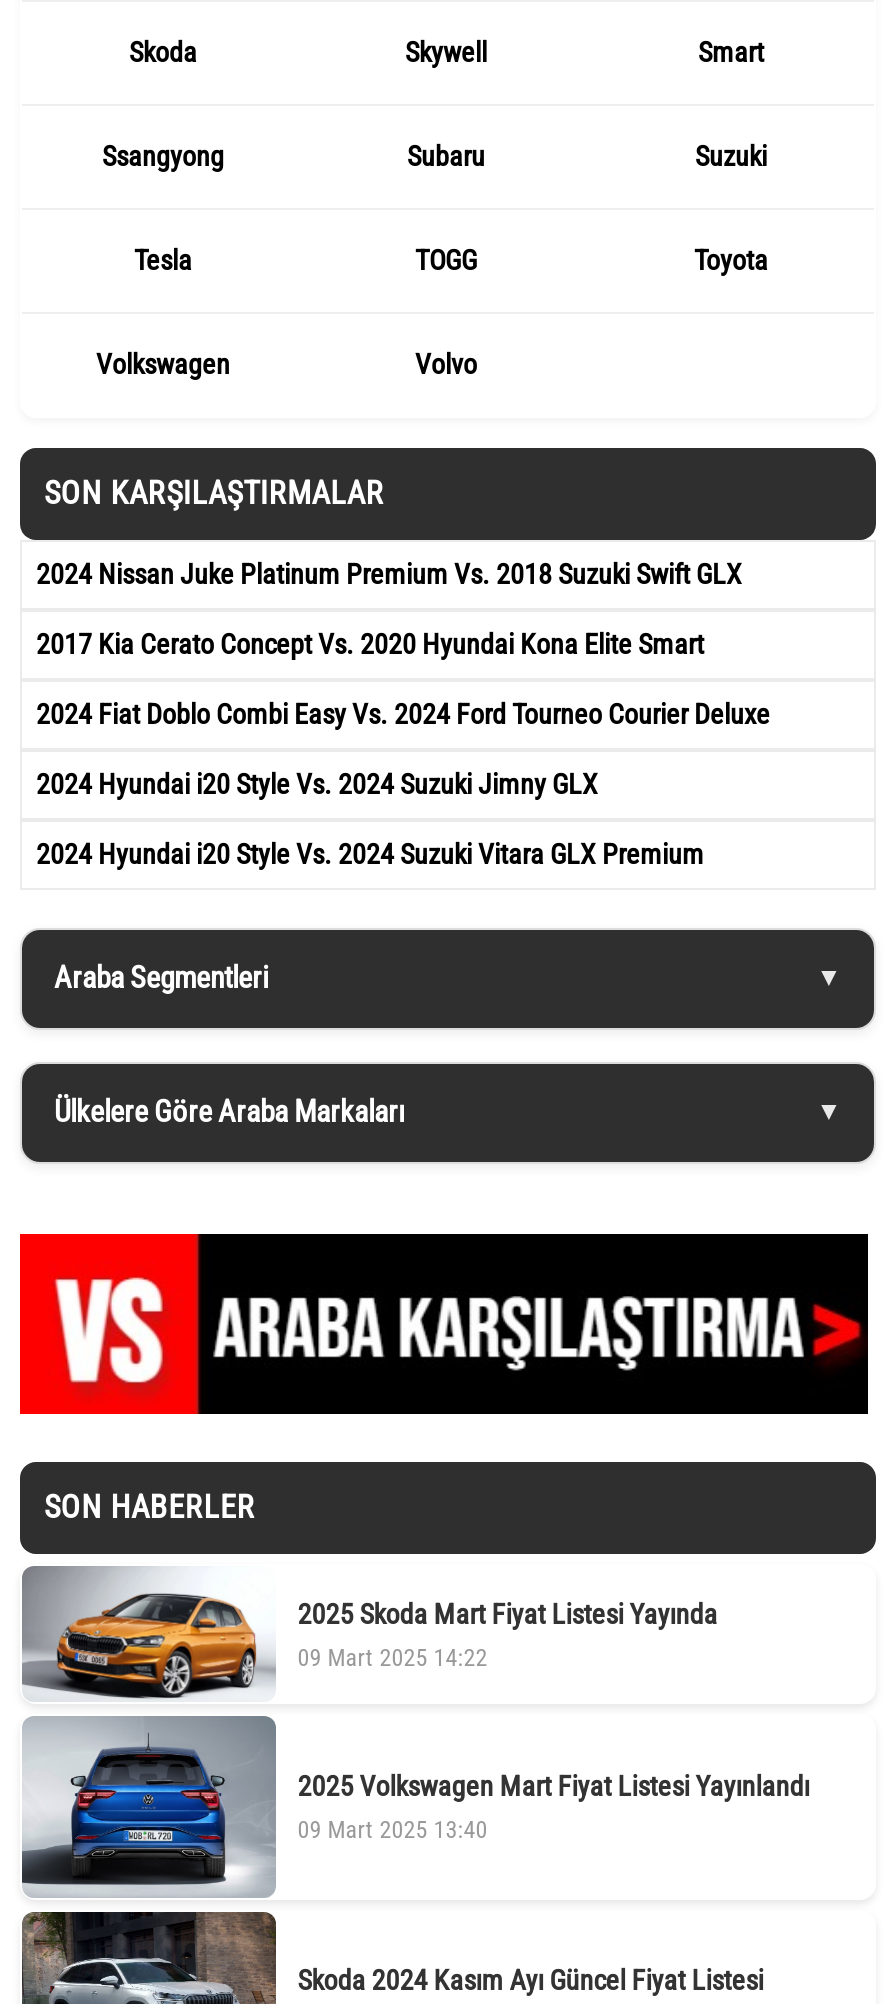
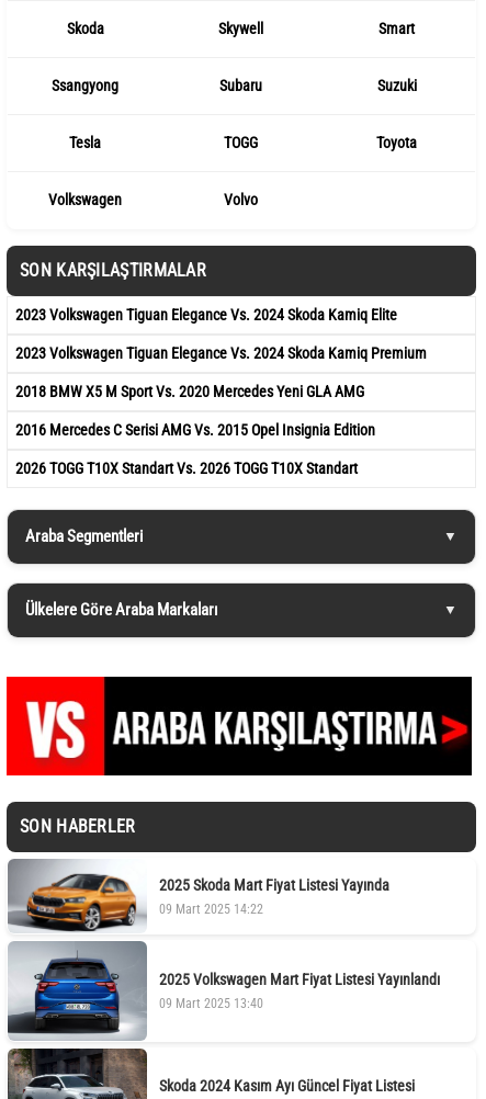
- 2024 Nissan Juke Platinum Premium Vs. 2018 Suzuki Swift GLX
+ 2023 Volkswagen Tiguan Elegance Vs. 2024 Skoda Kamiq Elite

- 2017 Kia Cerato Concept Vs. 2020 Hyundai Kona Elite Smart
+ 2023 Volkswagen Tiguan Elegance Vs. 2024 Skoda Kamiq Premium

- 2024 Fiat Doblo Combi Easy Vs. 2024 Ford Tourneo Courier Deluxe
+ 2018 BMW X5 M Sport Vs. 2020 Mercedes Yeni GLA AMG

- 2024 Hyundai i20 Style Vs. 2024 Suzuki Jimny GLX
+ 2016 Mercedes C Serisi AMG Vs. 2015 Opel Insignia Edition

- 2024 Hyundai i20 Style Vs. 2024 Suzuki Vitara GLX Premium
+ 2026 TOGG T10X Standart Vs. 2026 TOGG T10X Standart
